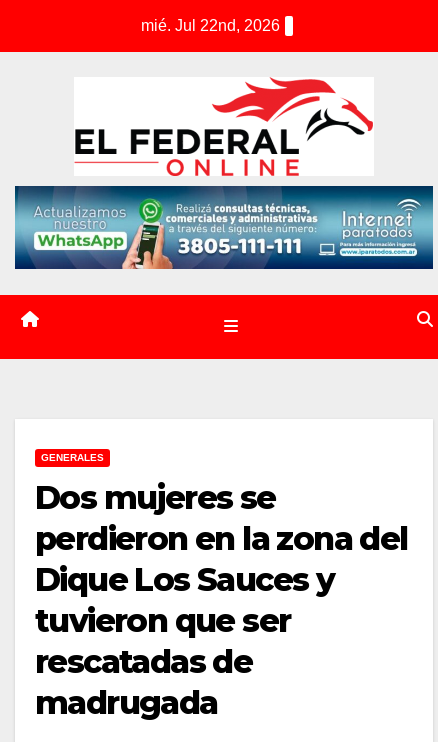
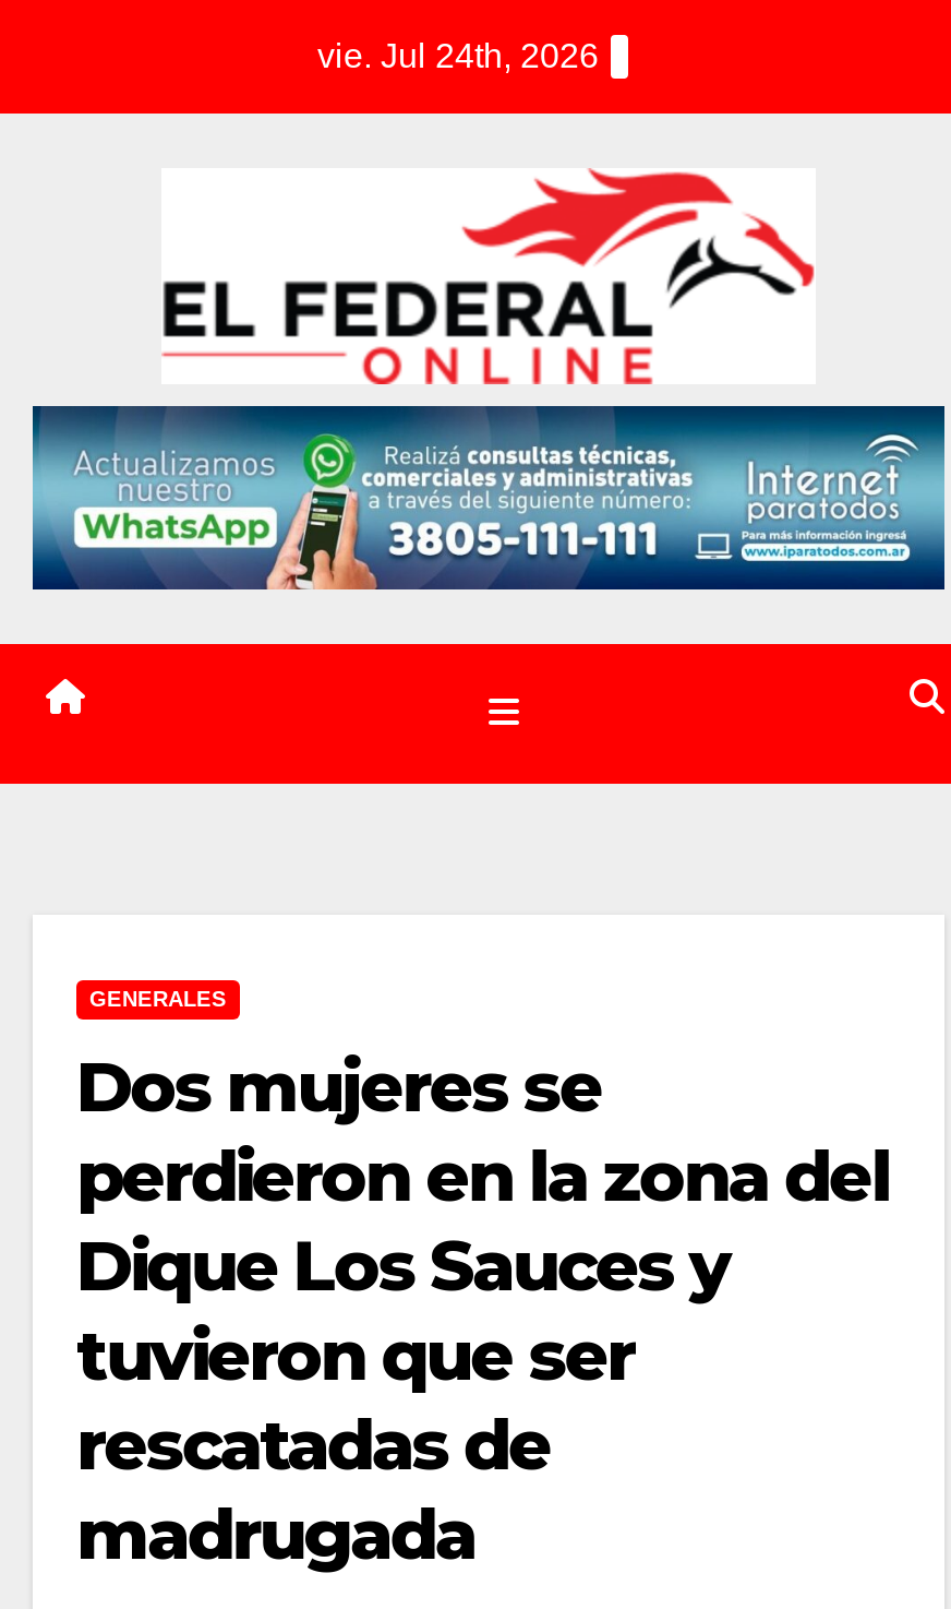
- mié. Jul 22nd, 2026
+ vie. Jul 24th, 2026
